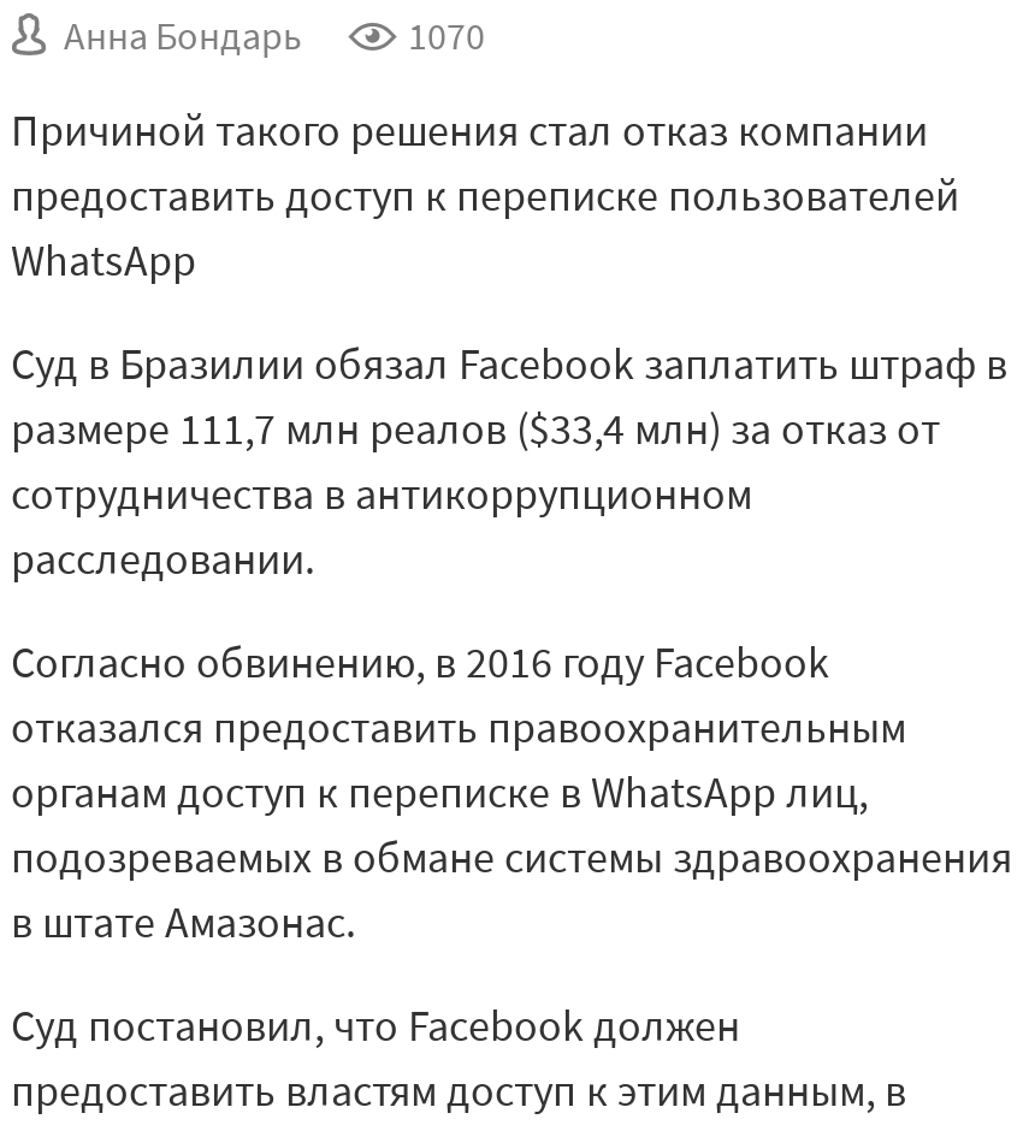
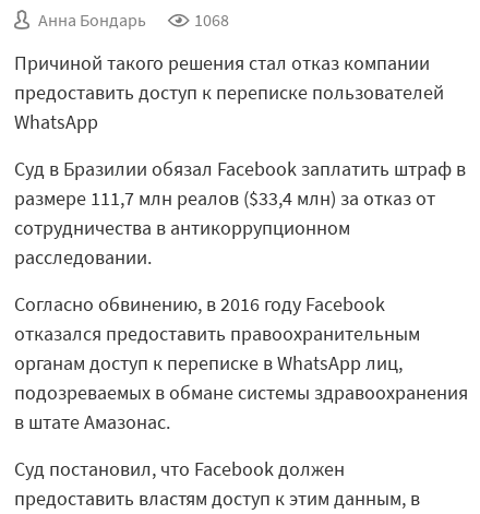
- 1070
+ 1068
